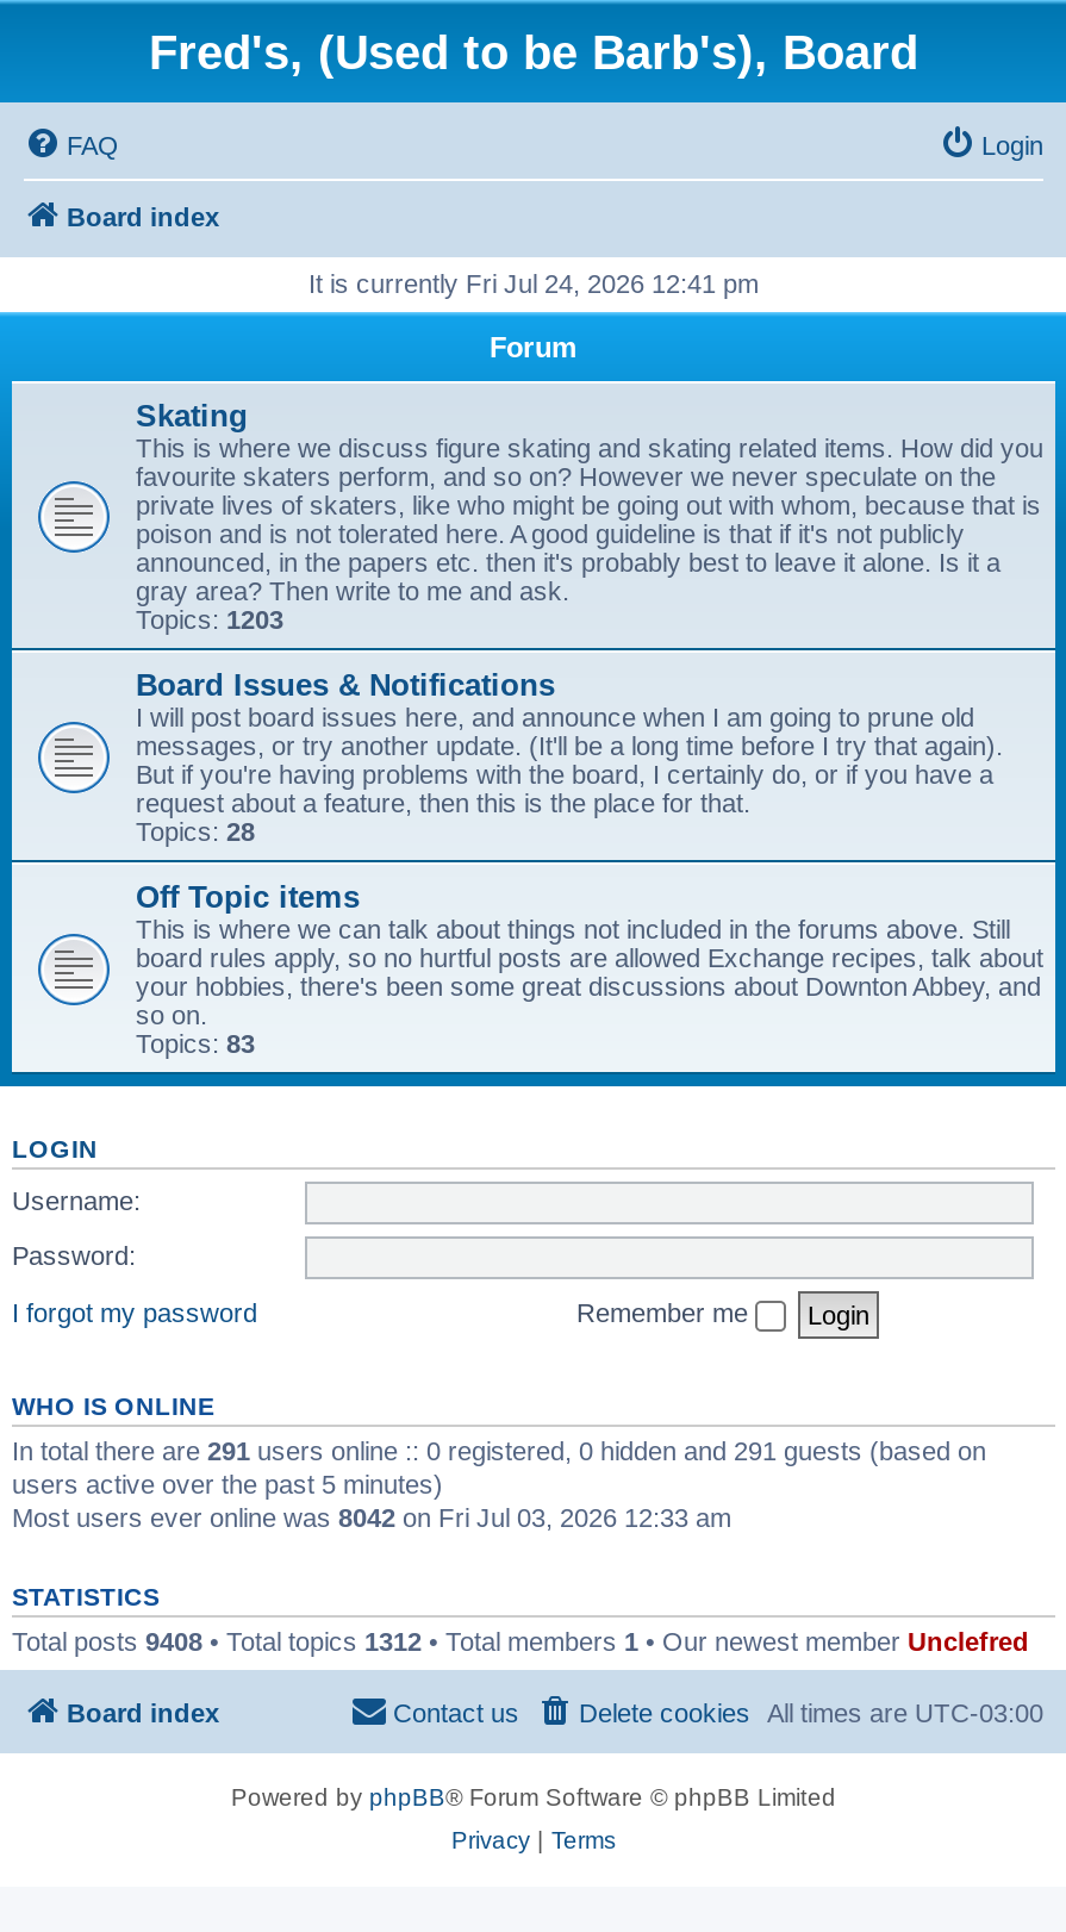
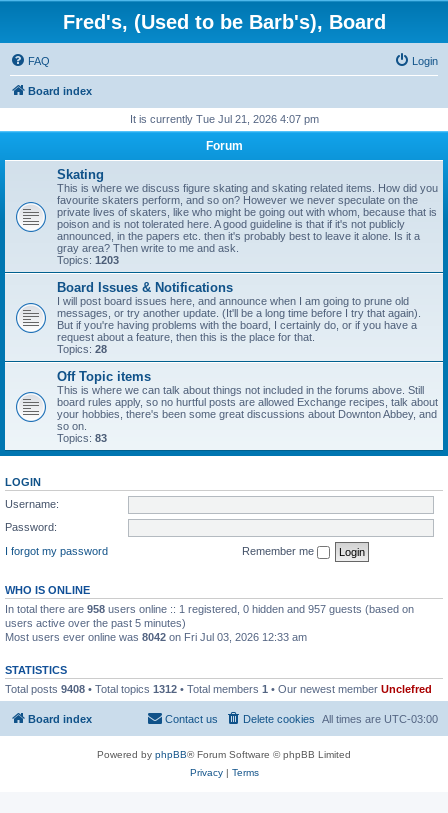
- It is currently Fri Jul 24, 2026 12:41 pm
+ It is currently Tue Jul 21, 2026 4:07 pm

- In total there are 291 users online :: 0 registered, 0 hidden and 291 guests (based on
+ In total there are 958 users online :: 1 registered, 0 hidden and 957 guests (based on
